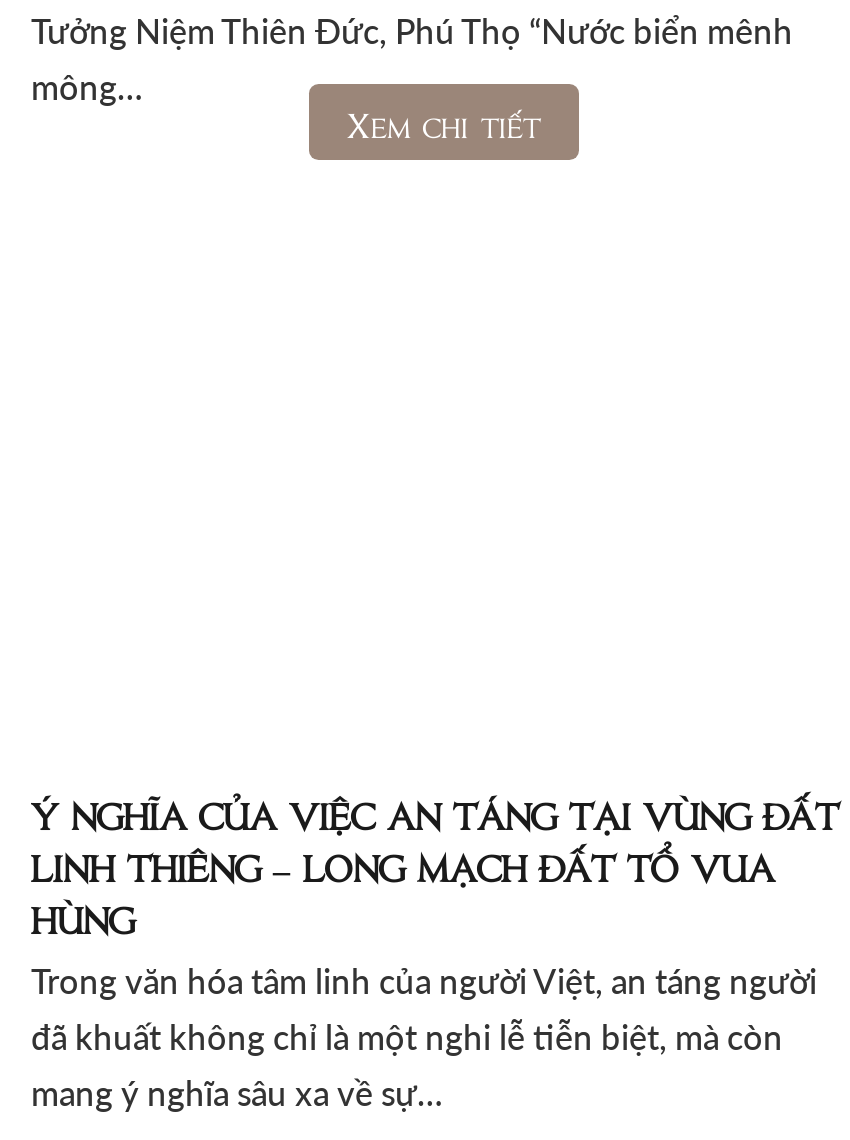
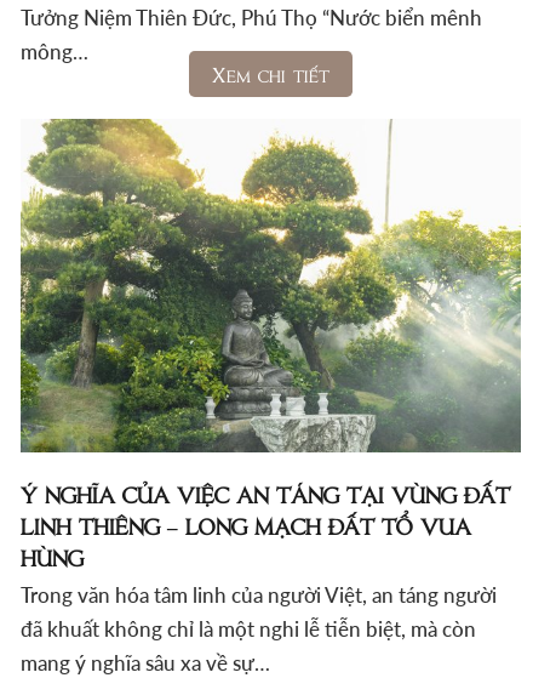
+ [image]
